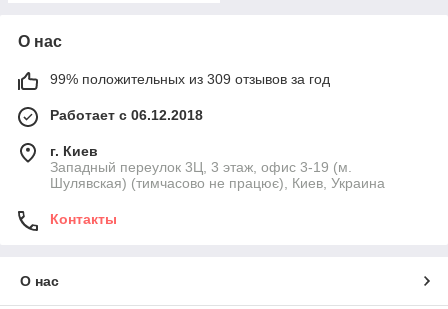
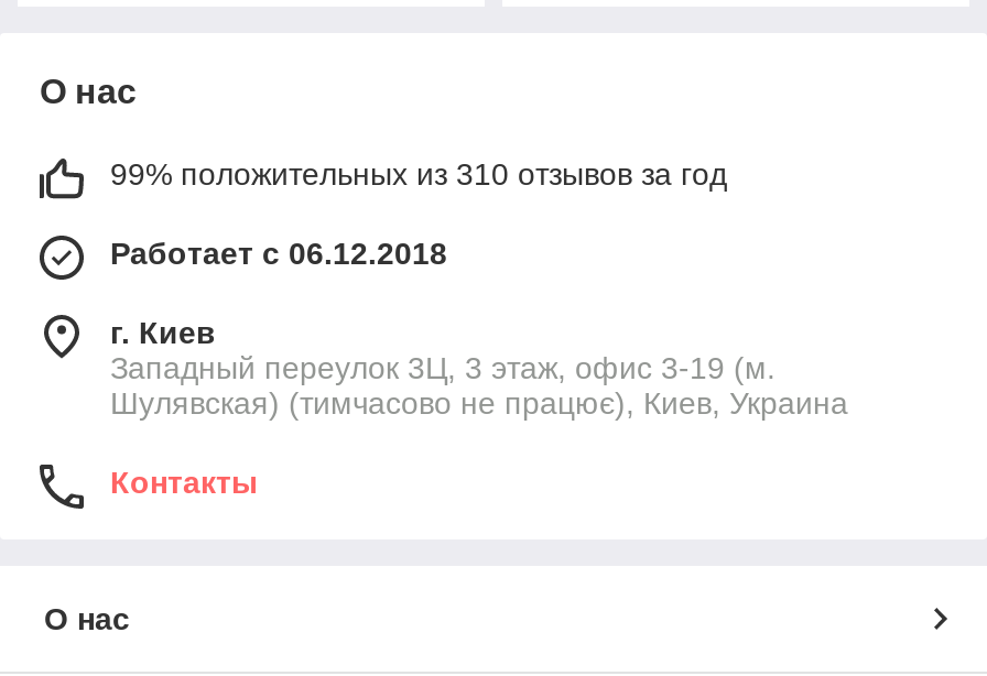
- 99% положительных из 309 отзывов за год
+ 99% положительных из 310 отзывов за год
